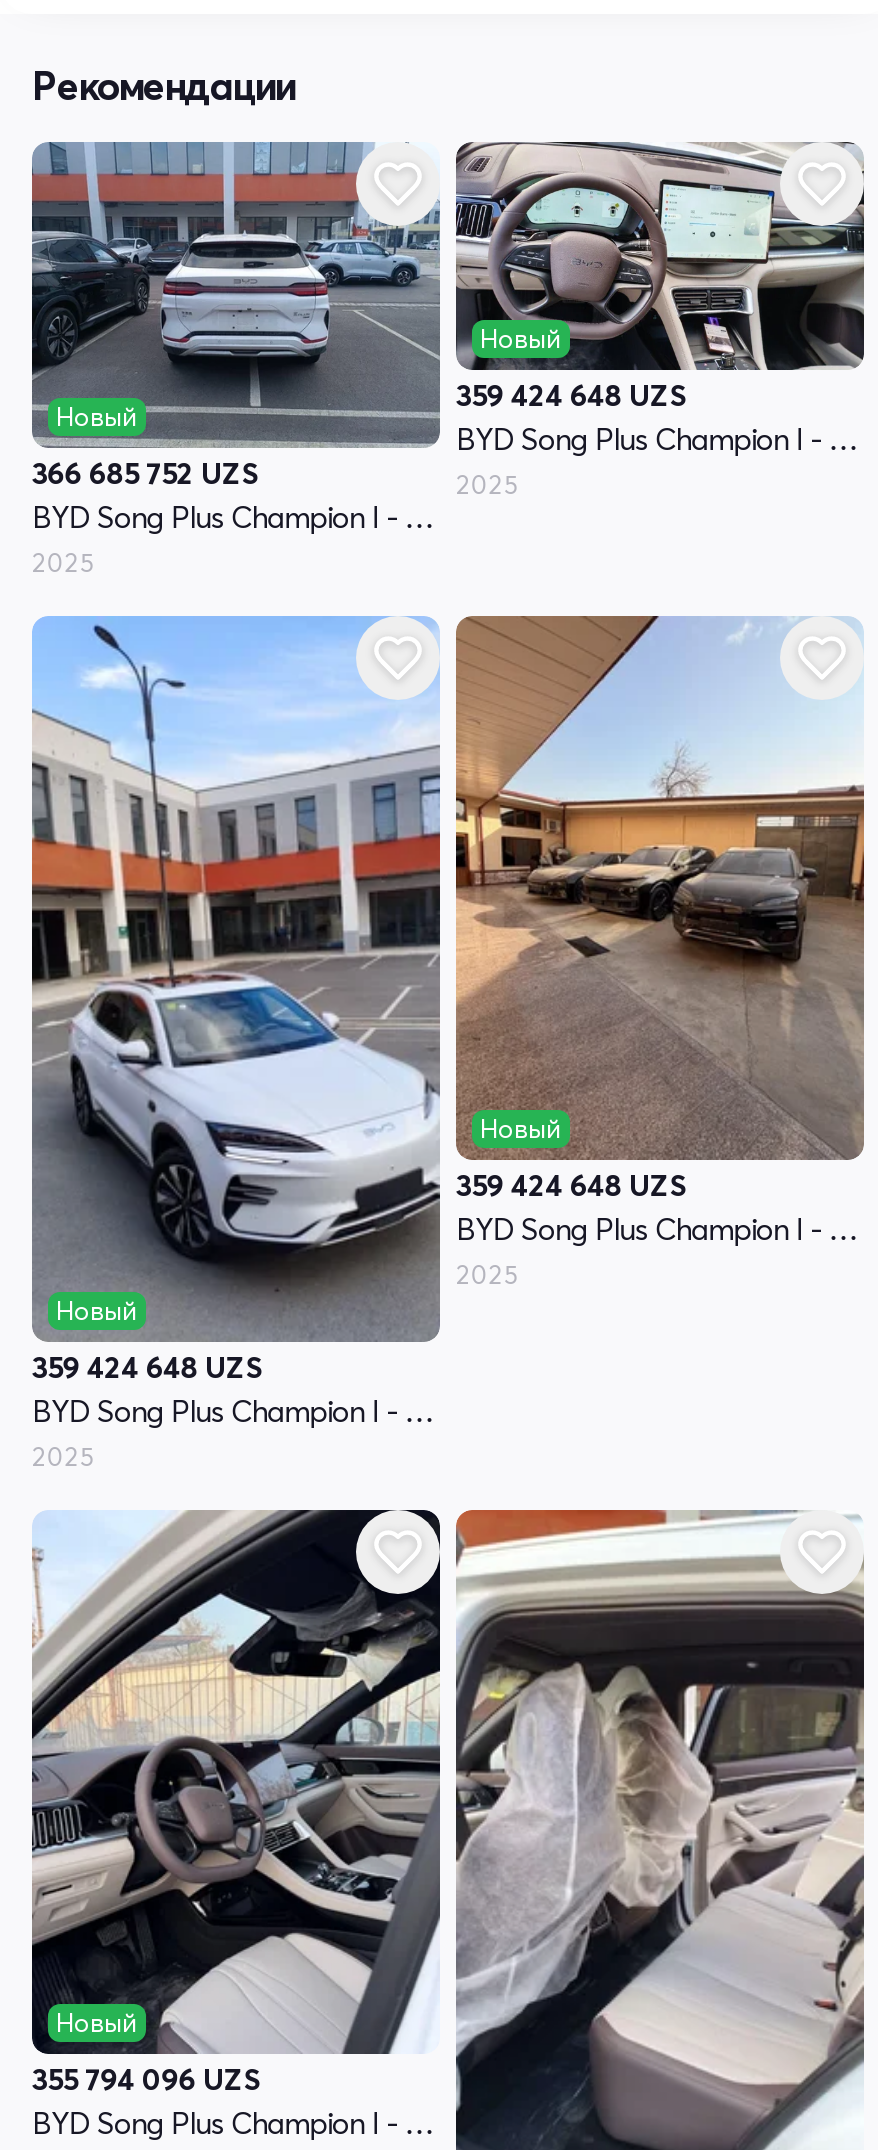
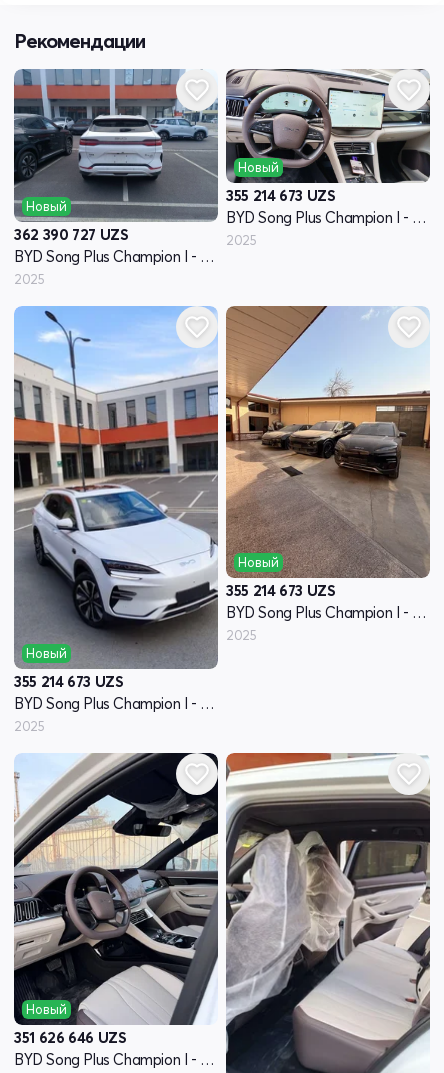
- 359 424 648 UZS
+ 355 214 673 UZS

- 366 685 752 UZS
+ 362 390 727 UZS

- 359 424 648 UZS
+ 355 214 673 UZS

- 359 424 648 UZS
+ 355 214 673 UZS

- 355 794 096 UZS
+ 351 626 646 UZS
